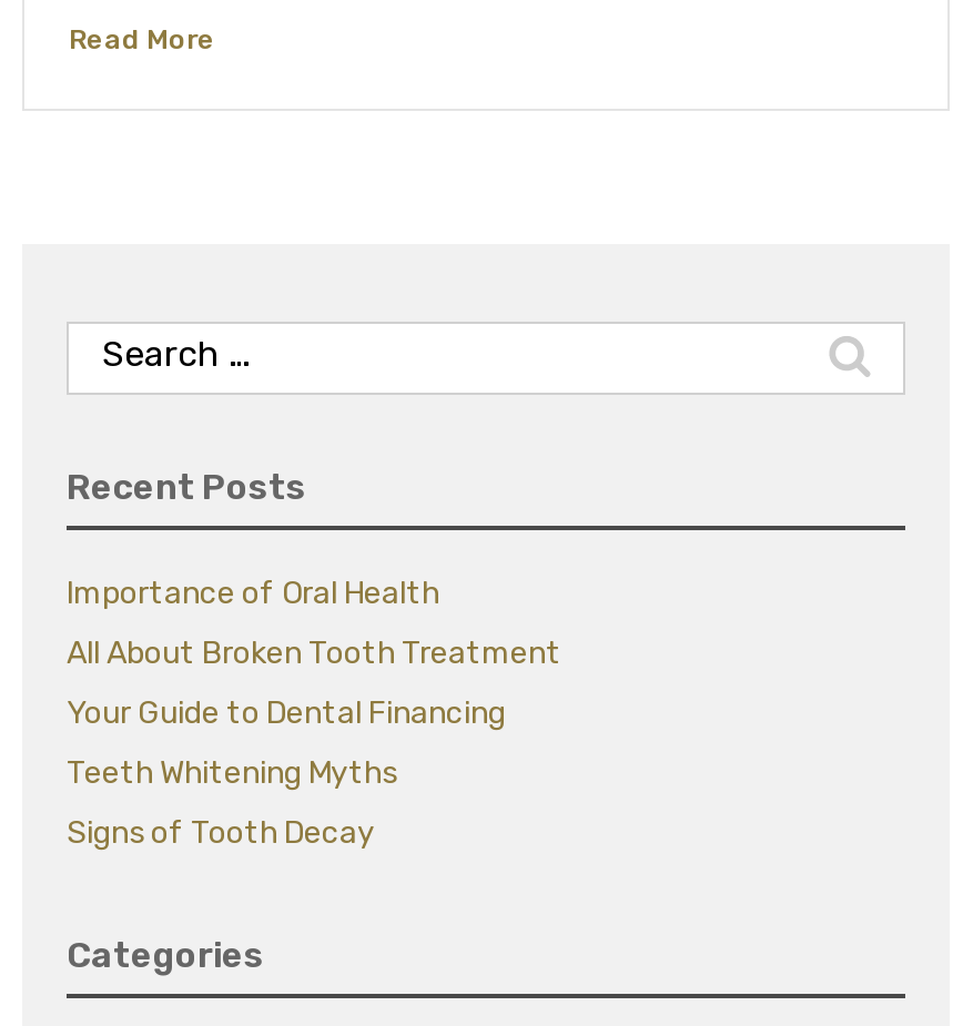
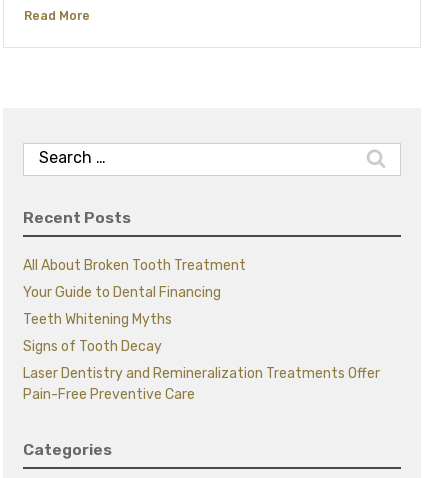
- Importance of Oral Health

moved up: All About Broken Tooth Treatment | Your Guide to Dental Financing | Teeth Whitening Myths | Signs of Tooth Decay

+ Laser Dentistry and Remineralization Treatments Offer
+ Pain-Free Preventive Care
